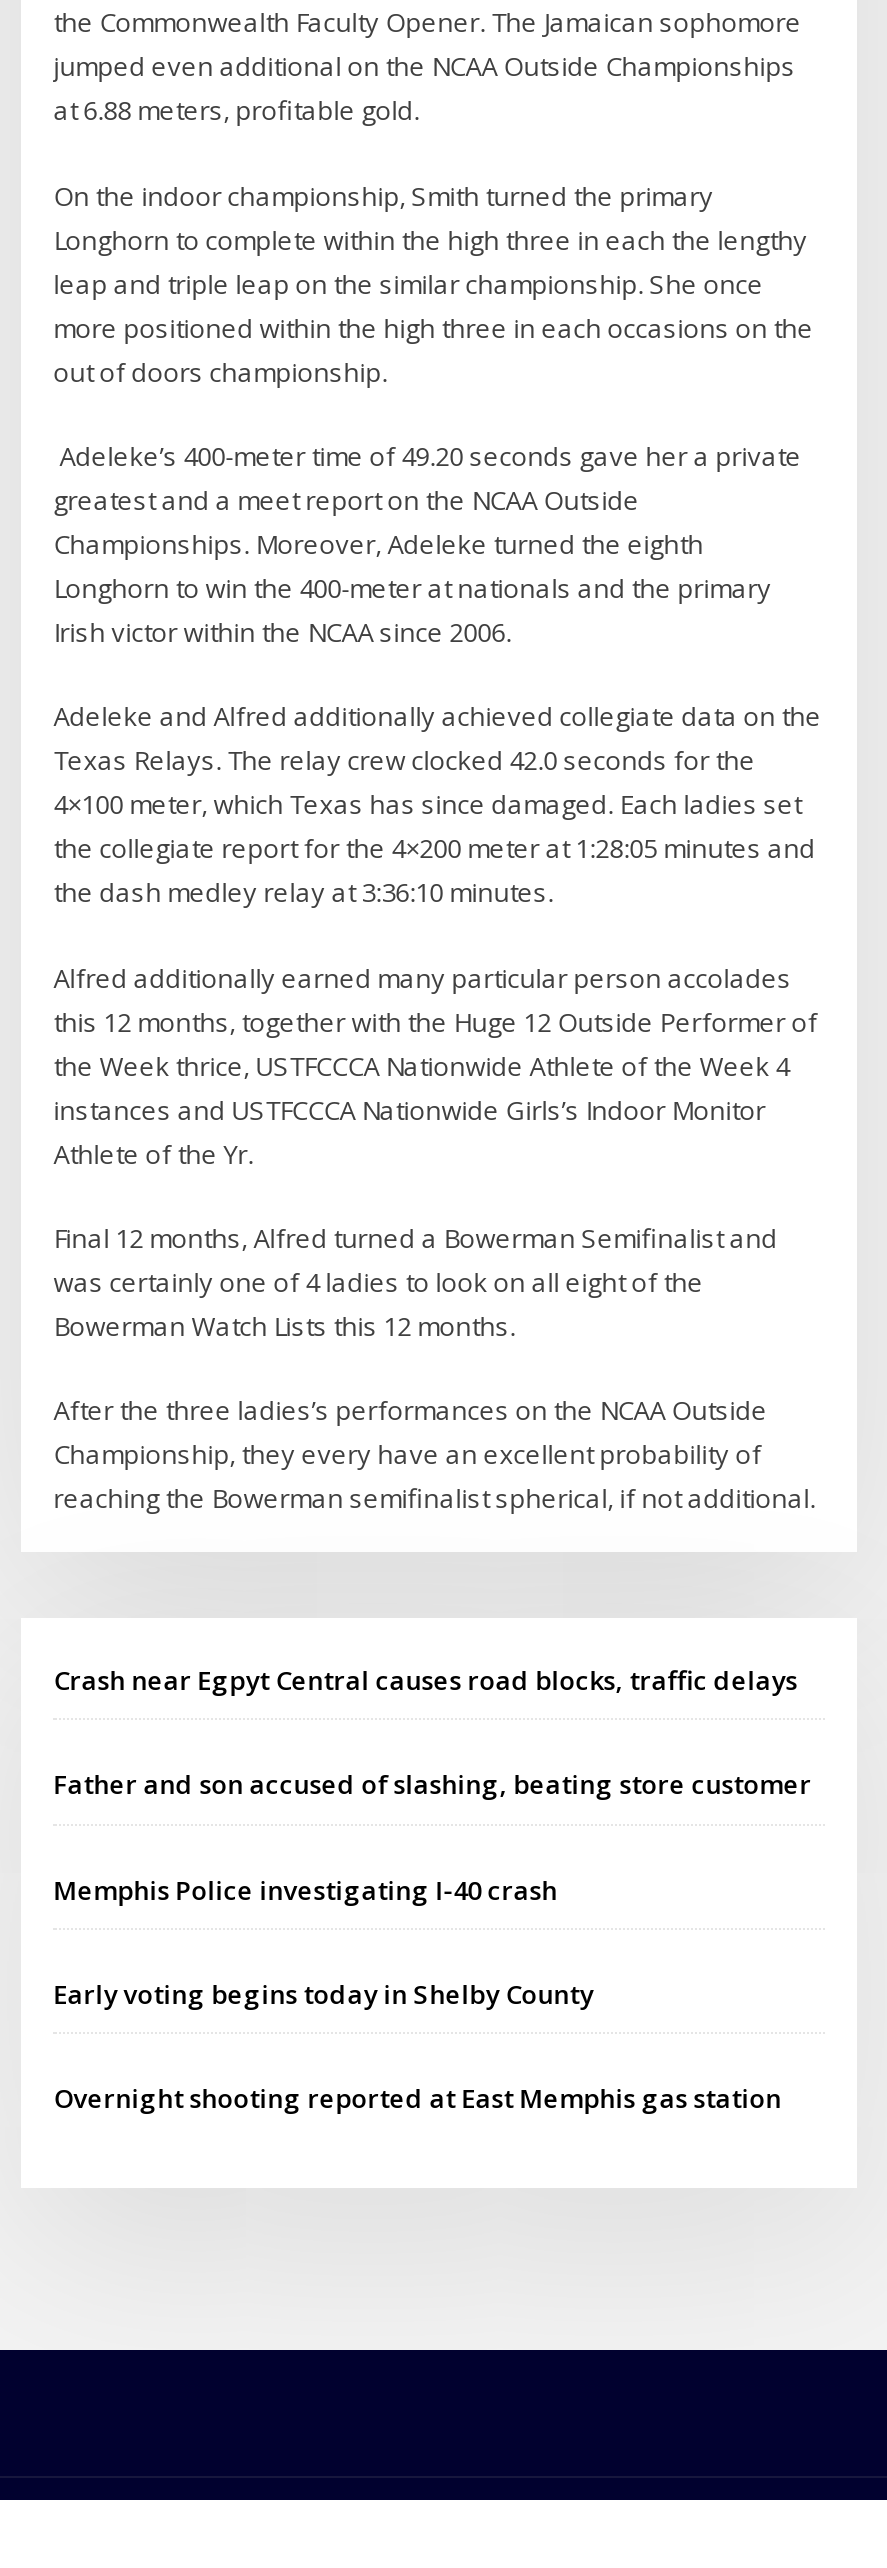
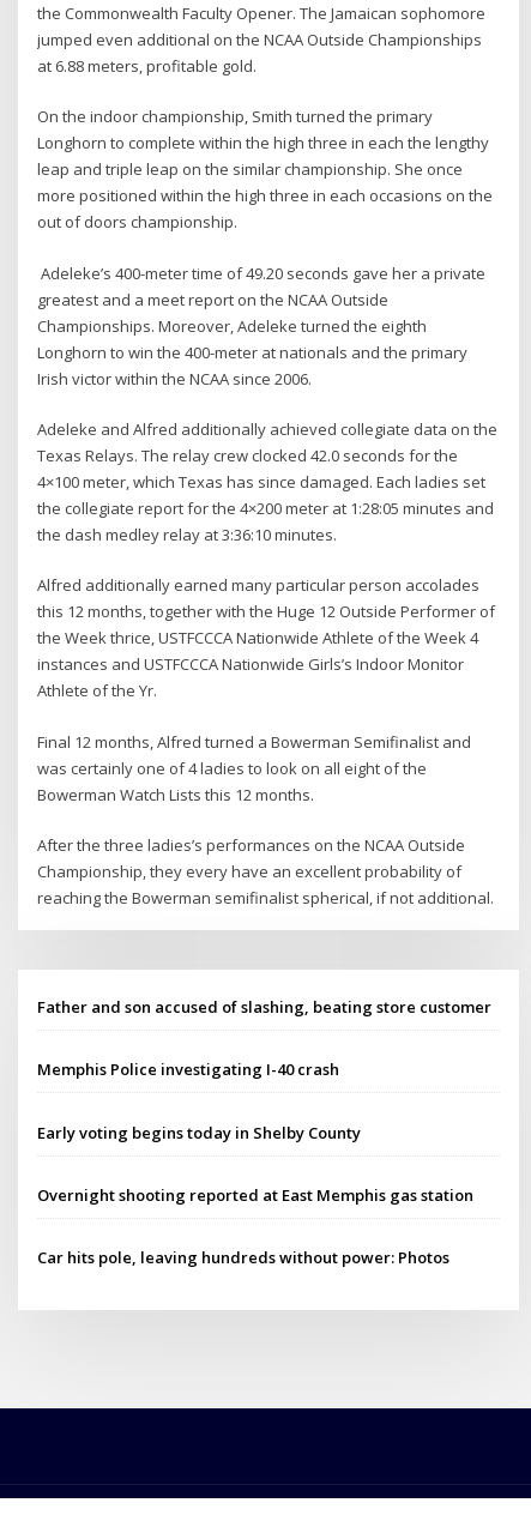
- Crash near Egpyt Central causes road blocks, traffic delays

moved up: Father and son accused of slashing, beating store customer | Memphis Police investigating I-40 crash | Early voting begins today in Shelby County | Overnight shooting reported at East Memphis gas station

+ Car hits pole, leaving hundreds without power: Photos
